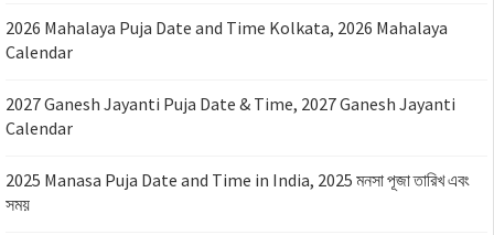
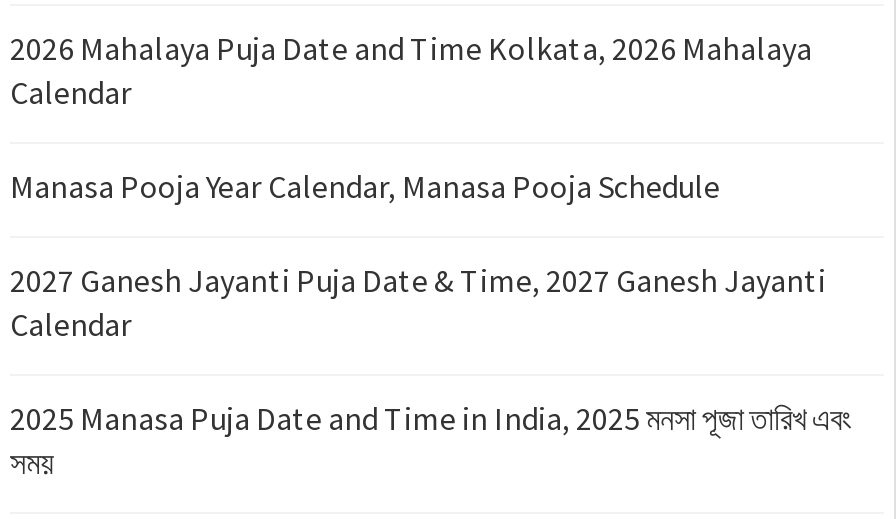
+ Manasa Pooja Year Calendar, Manasa Pooja Schedule
